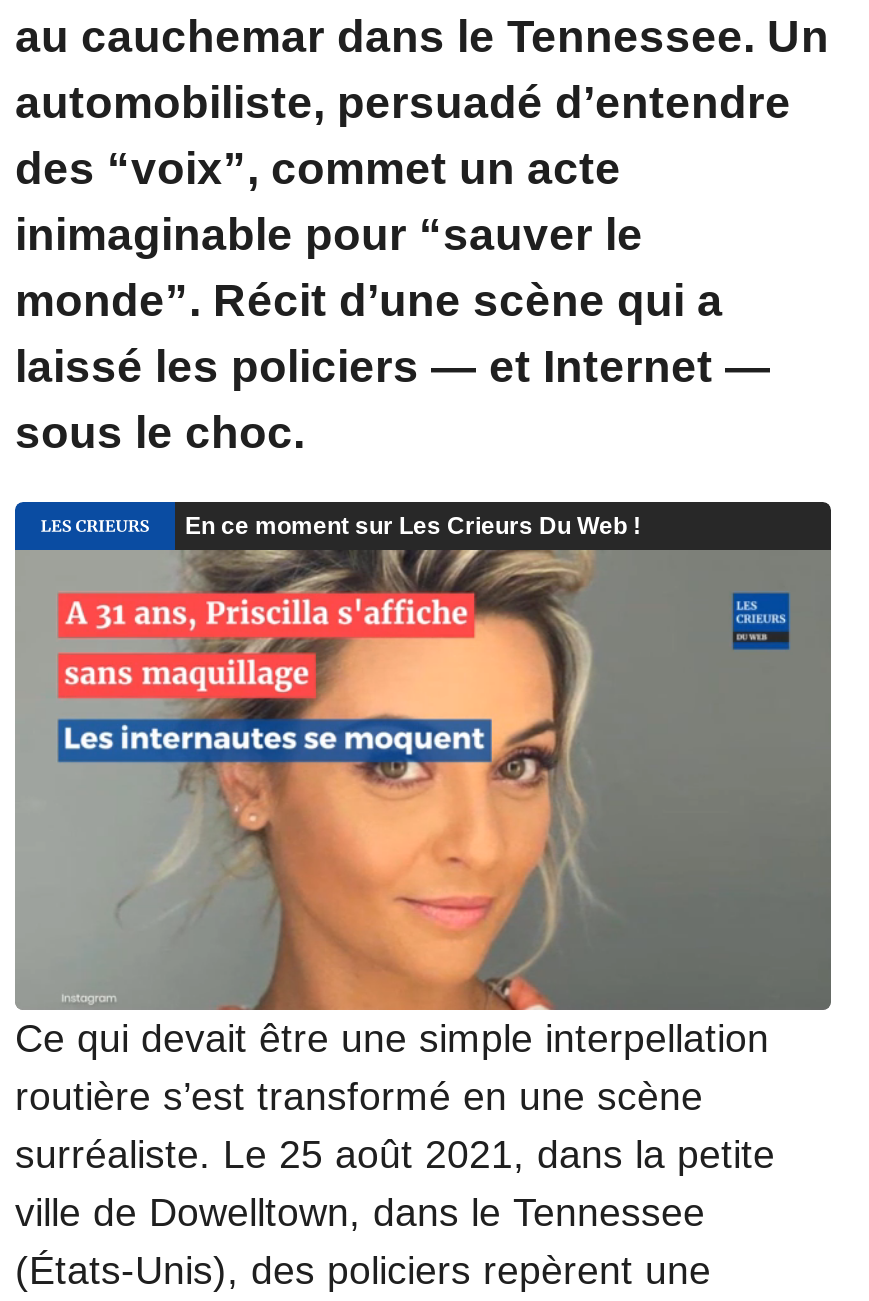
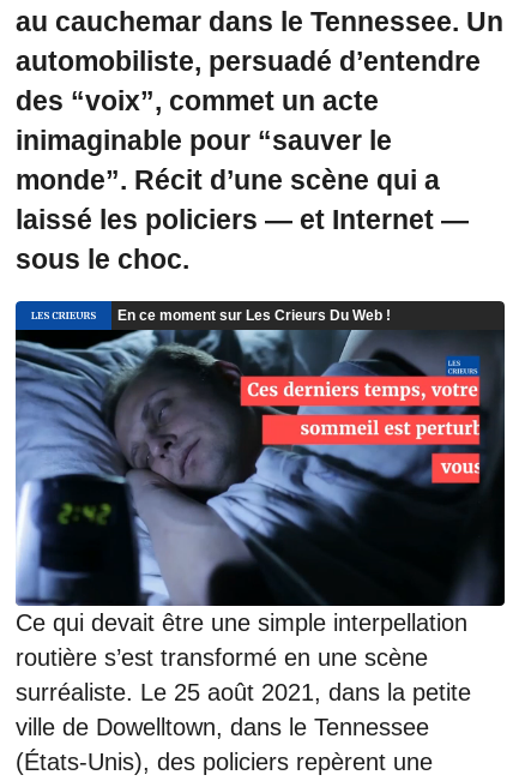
- [image]
+ [image]
